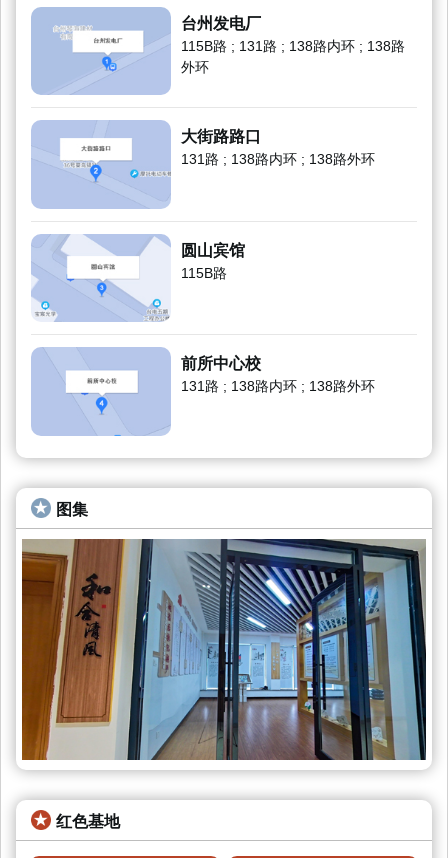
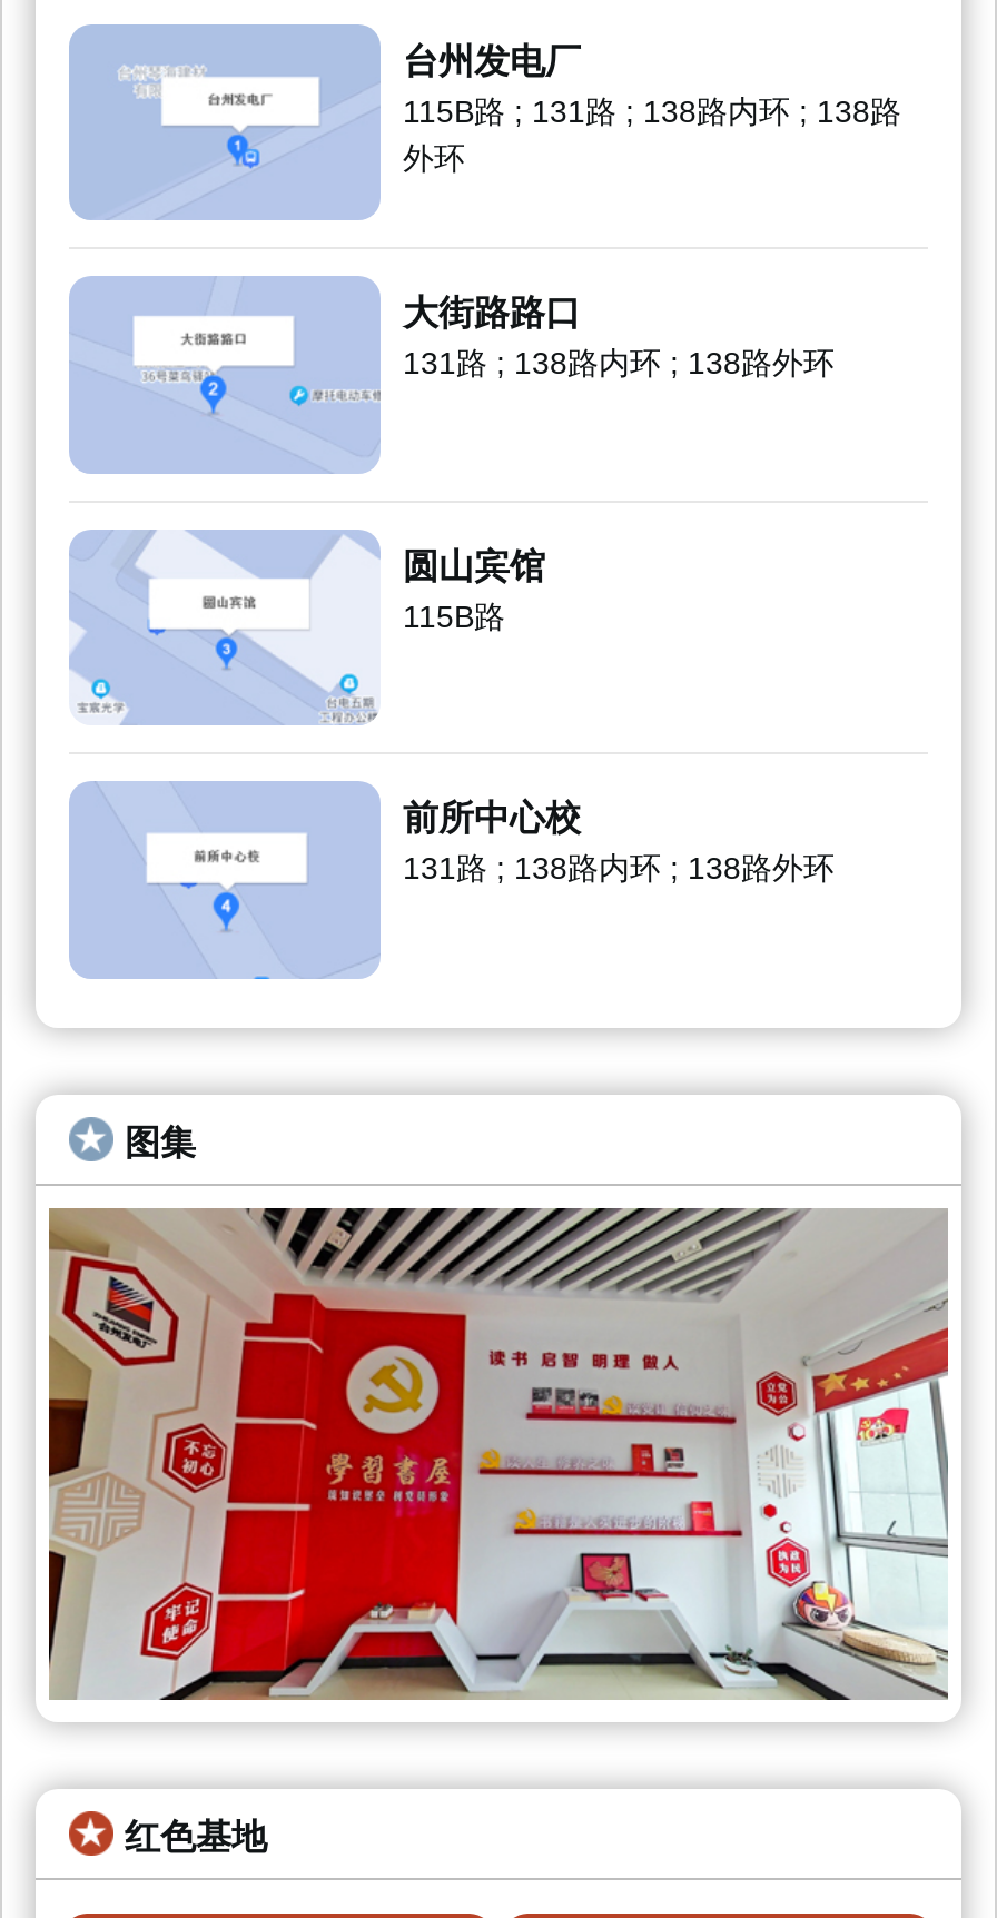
- [image]
+ [image]
